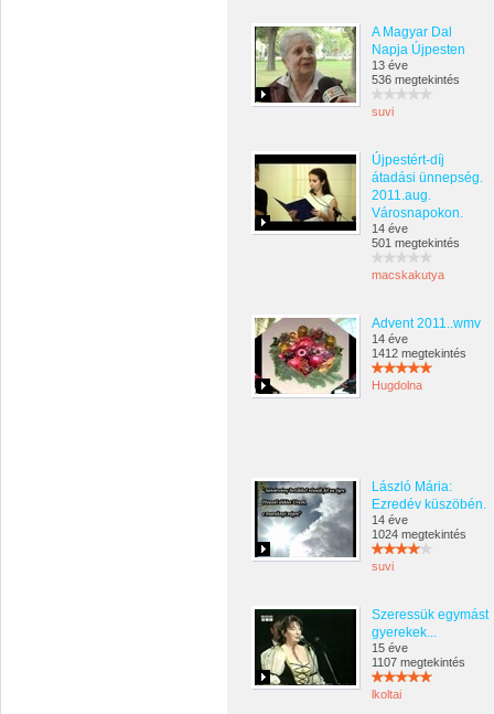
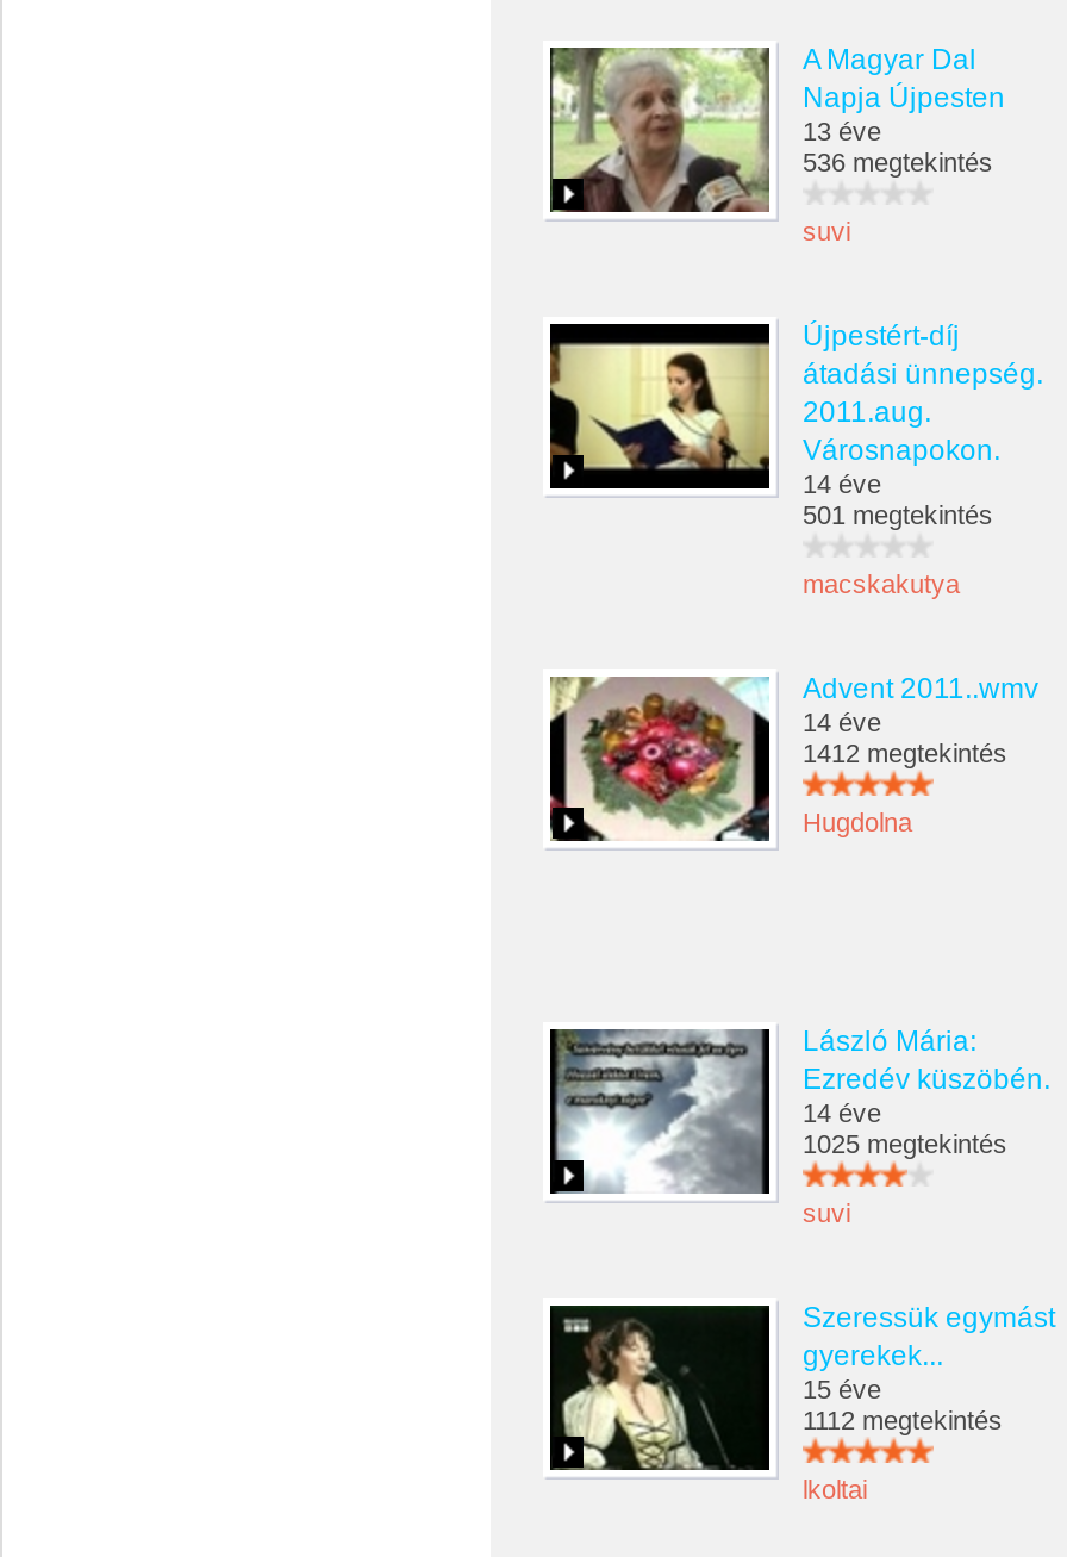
- 1024 megtekintés
+ 1025 megtekintés

- 1107 megtekintés
+ 1112 megtekintés
